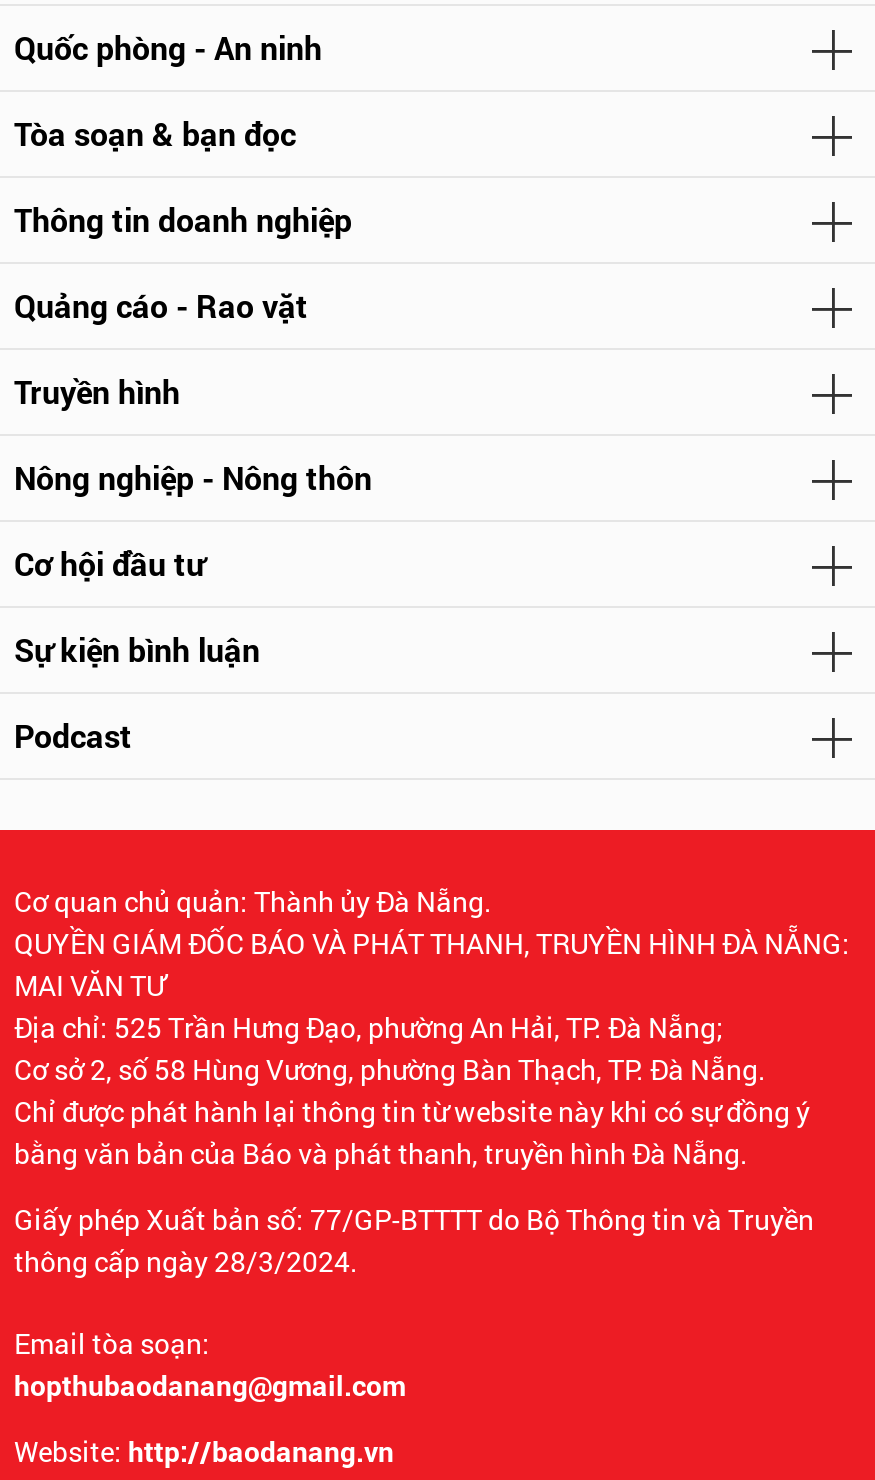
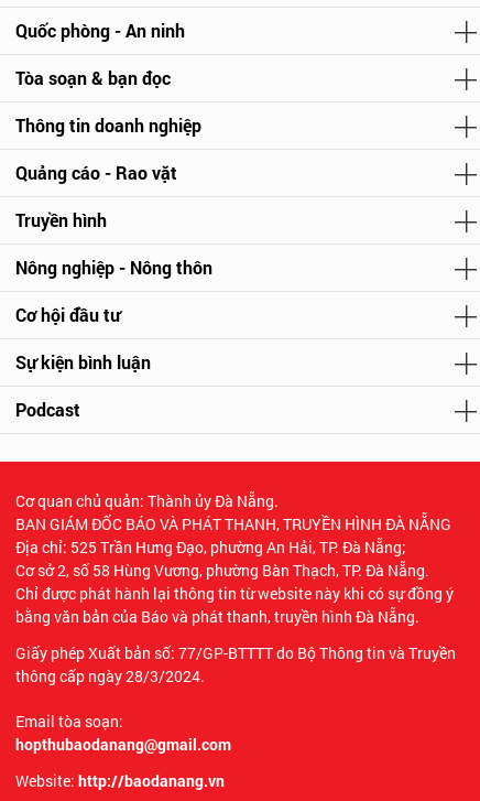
- QUYỀN GIÁM ĐỐC BÁO VÀ PHÁT THANH, TRUYỀN HÌNH ĐÀ NẴNG:
- MAI VĂN TƯ
+ BAN GIÁM ĐỐC BÁO VÀ PHÁT THANH, TRUYỀN HÌNH ĐÀ NẴNG
